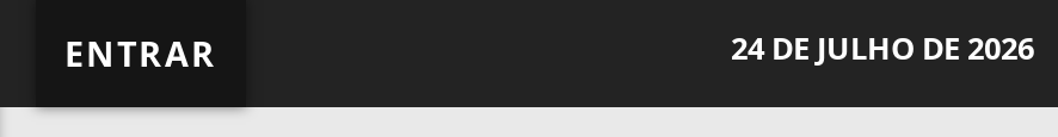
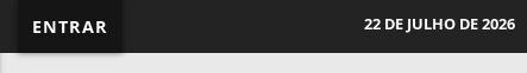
- 24 DE JULHO DE 2026
+ 22 DE JULHO DE 2026
